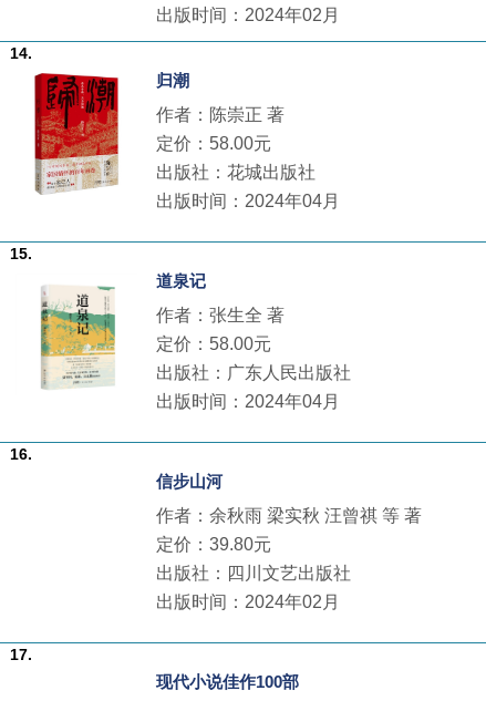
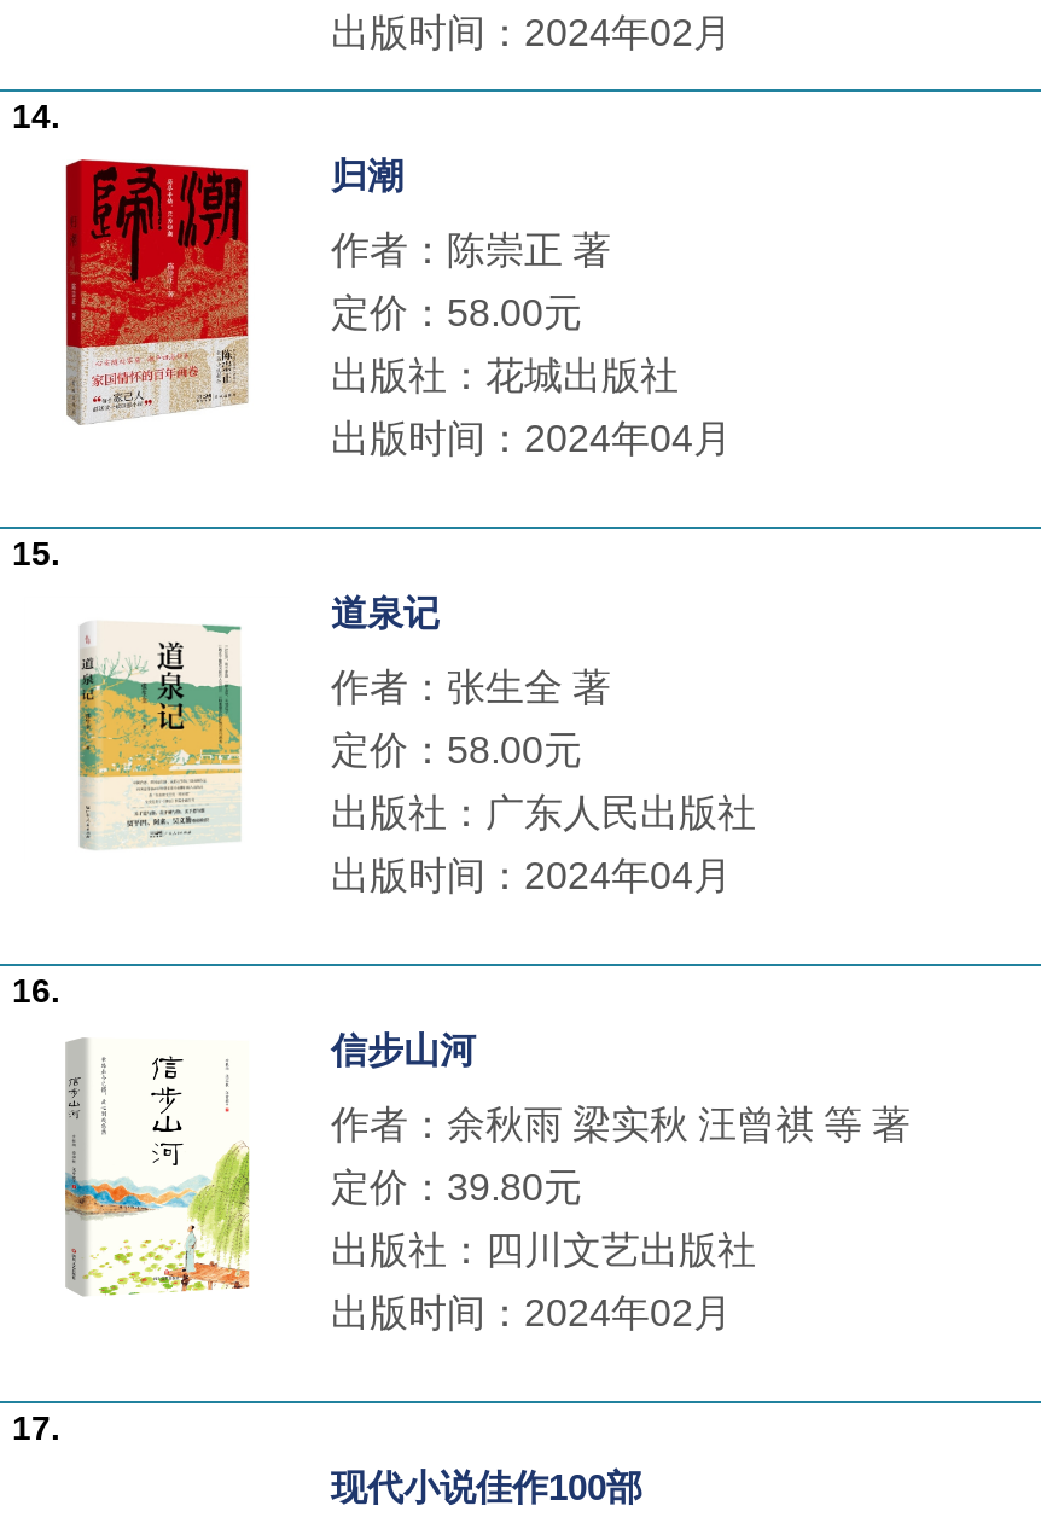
+ [image]
